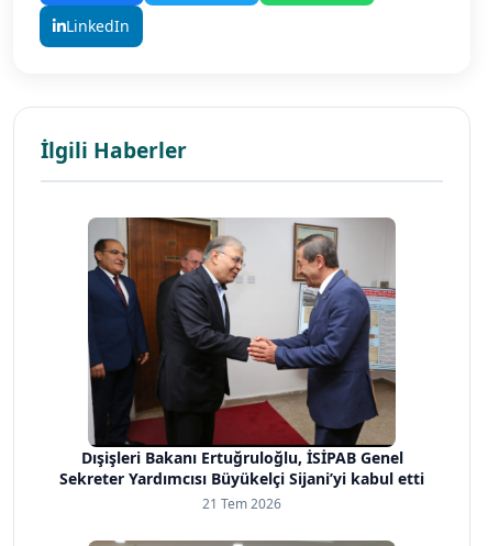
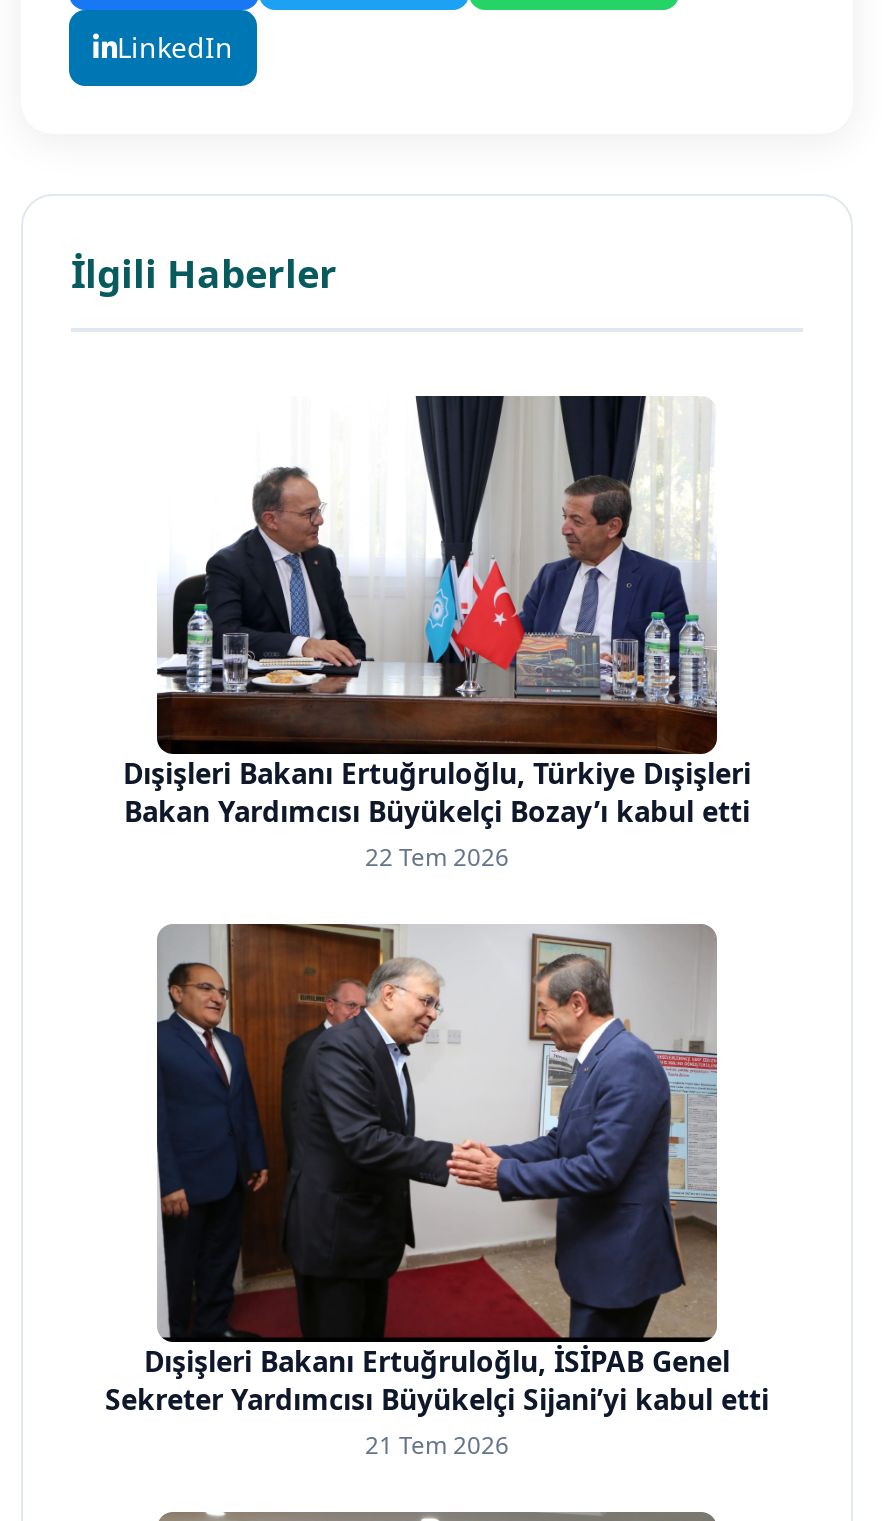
+ [image]
+ Dışişleri Bakanı Ertuğruloğlu, Türkiye Dışişleri
+ Bakan Yardımcısı Büyükelçi Bozay’ı kabul etti
+ 22 Tem 2026
